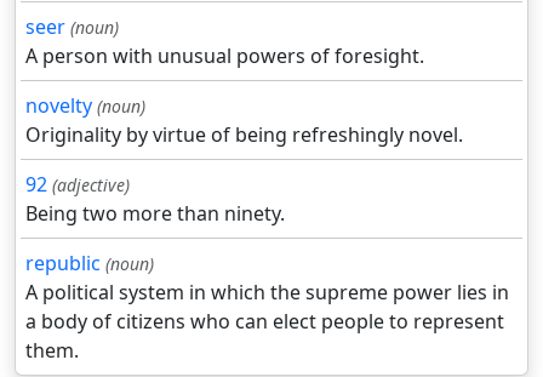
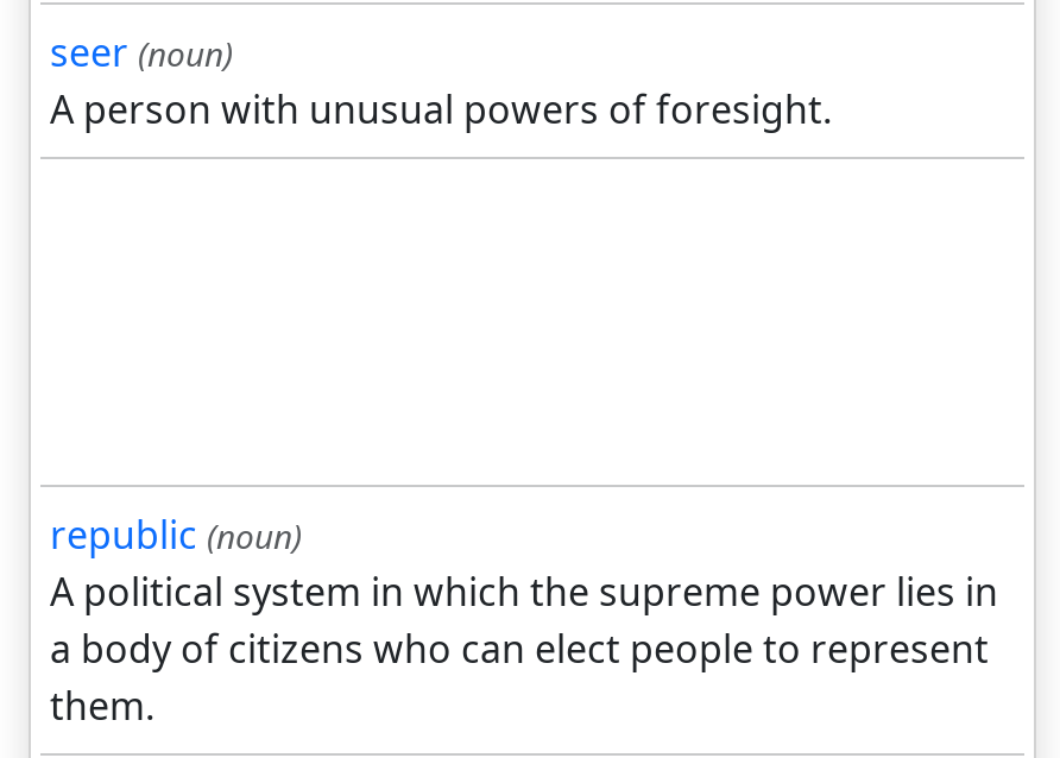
- novelty (noun)
- Originality by virtue of being refreshingly novel.
- 92 (adjective)
- Being two more than ninety.
